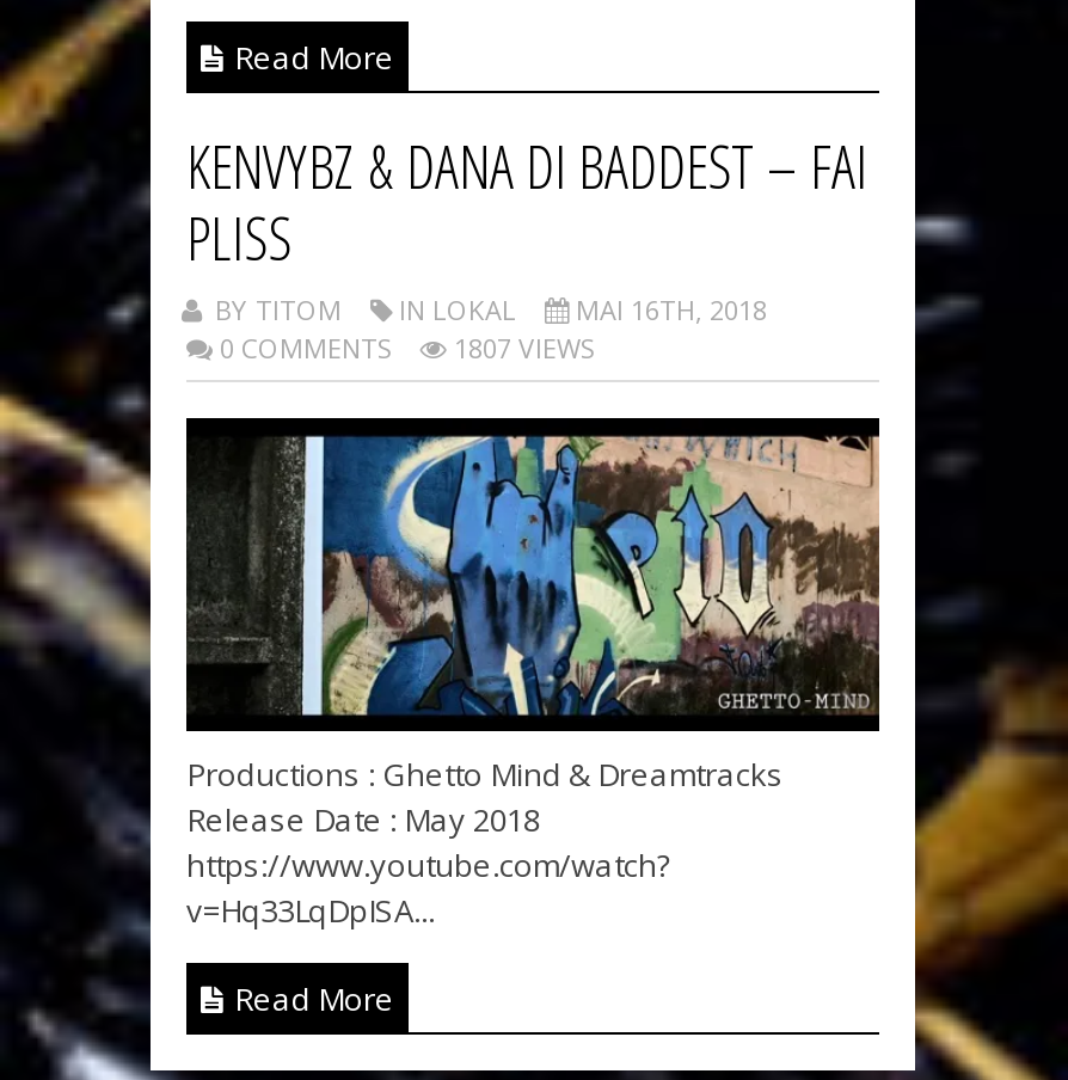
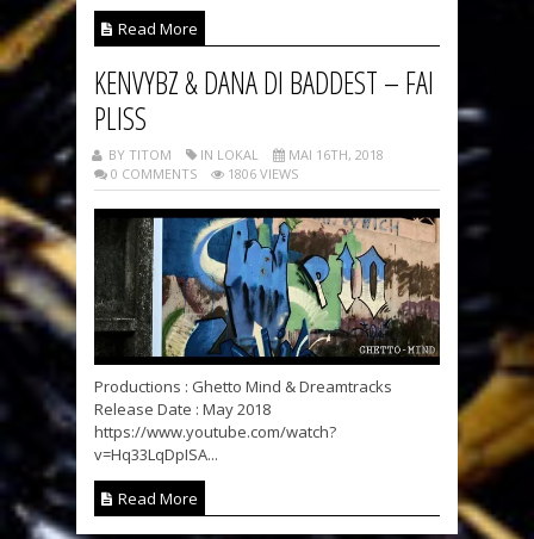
- 0 COMMENTS 1807 VIEWS
+ 0 COMMENTS 1806 VIEWS
